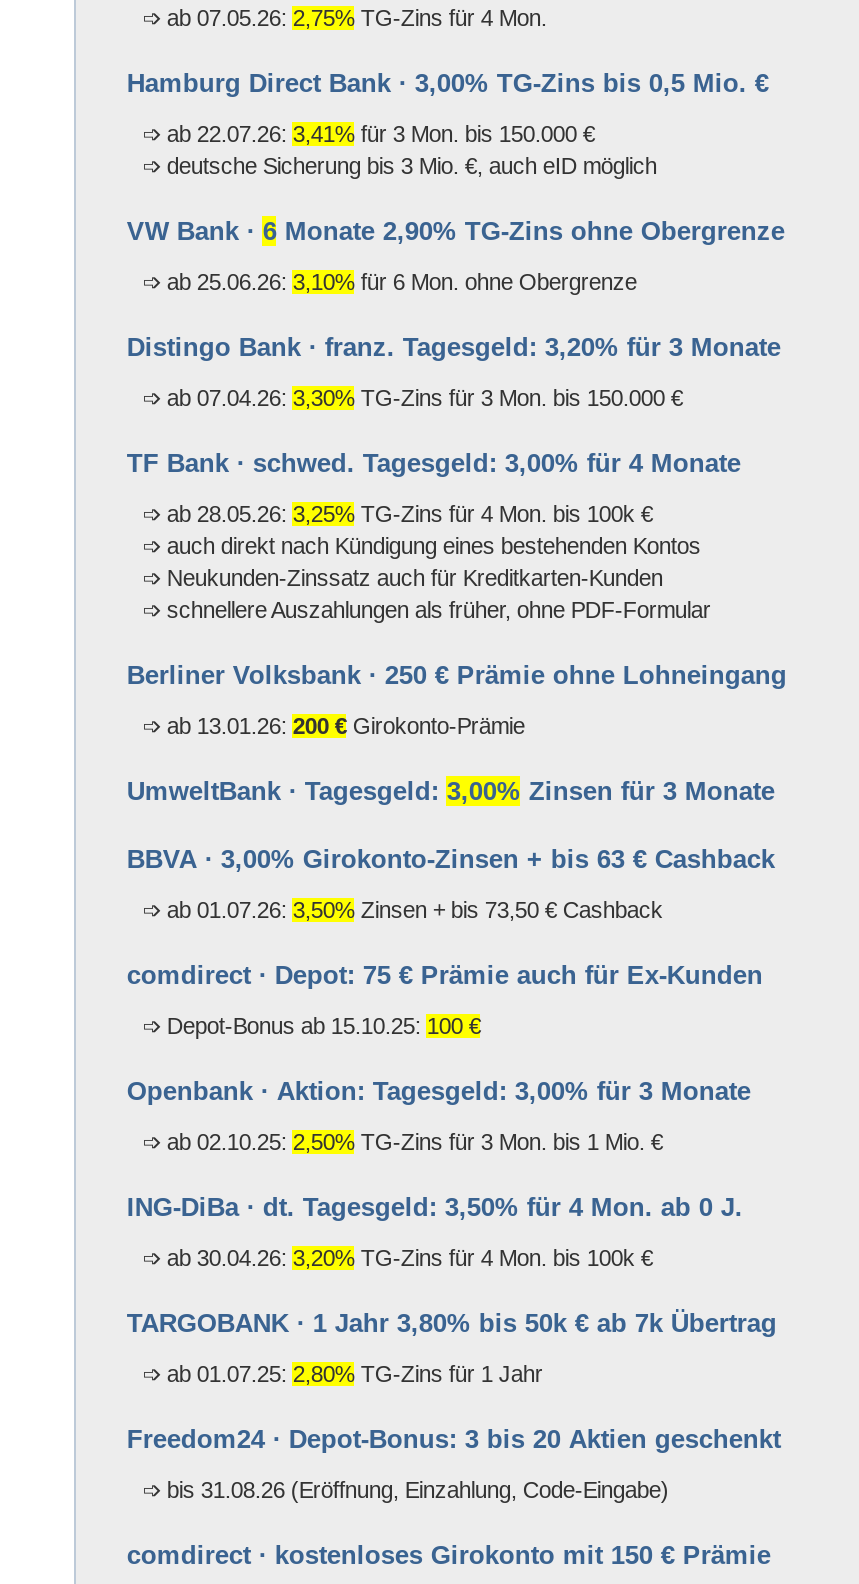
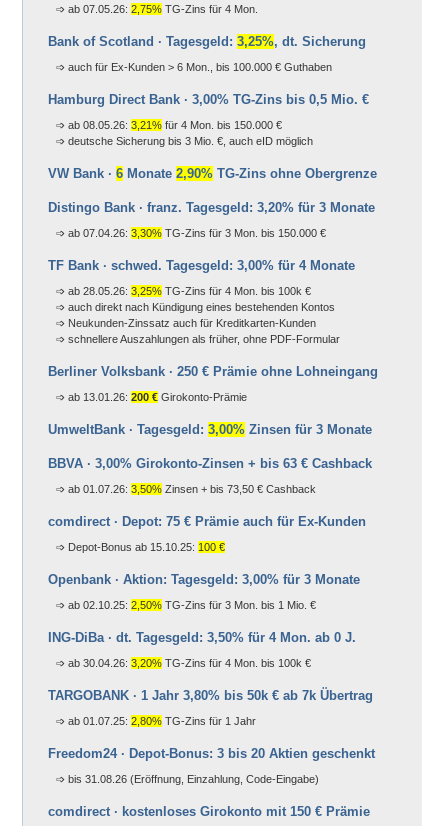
+ Bank of Scotland · Tagesgeld: 3,25%, dt. Sicherung
+ auch für Ex-Kunden > 6 Mon., bis 100.000 € Guthaben

moved down: Hamburg Direct Bank · 3,00% TG-Zins bis 0,5 Mio. €

- ab 22.07.26: 3,41% für 3 Mon. bis 150.000 €
+ ab 08.05.26: 3,21% für 4 Mon. bis 150.000 €

moved down: deutsche Sicherung bis 3 Mio. €, auch eID möglich | VW Bank · 6 Monate 2,90% TG-Zins ohne Obergrenze

- ab 25.06.26: 3,10% für 6 Mon. ohne Obergrenze
